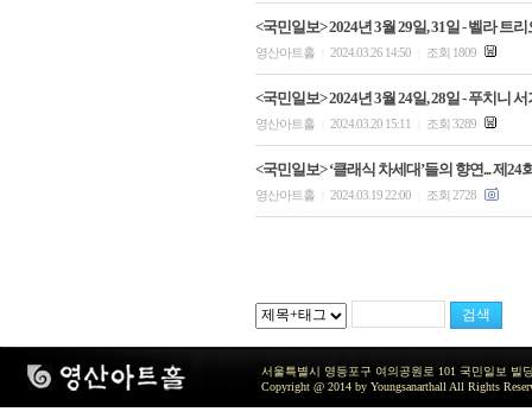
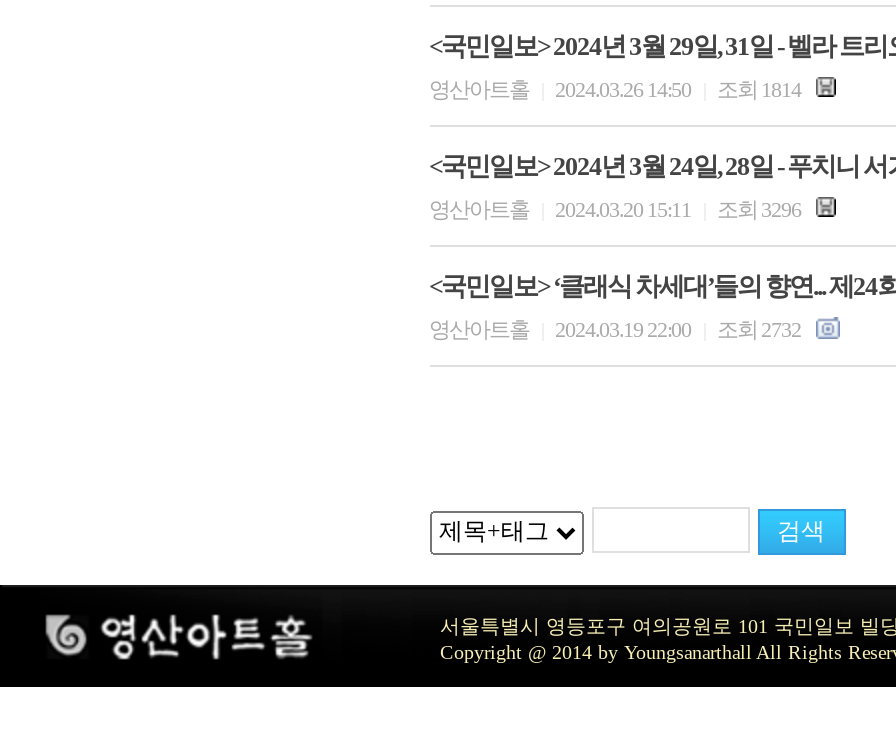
- 영산아트홀 2024.03.26 14:50 조회 1809
+ 영산아트홀 2024.03.26 14:50 조회 1814

- 영산아트홀 2024.03.20 15:11 조회 3289
+ 영산아트홀 2024.03.20 15:11 조회 3296

- 영산아트홀 2024.03.19 22:00 조회 2728
+ 영산아트홀 2024.03.19 22:00 조회 2732
